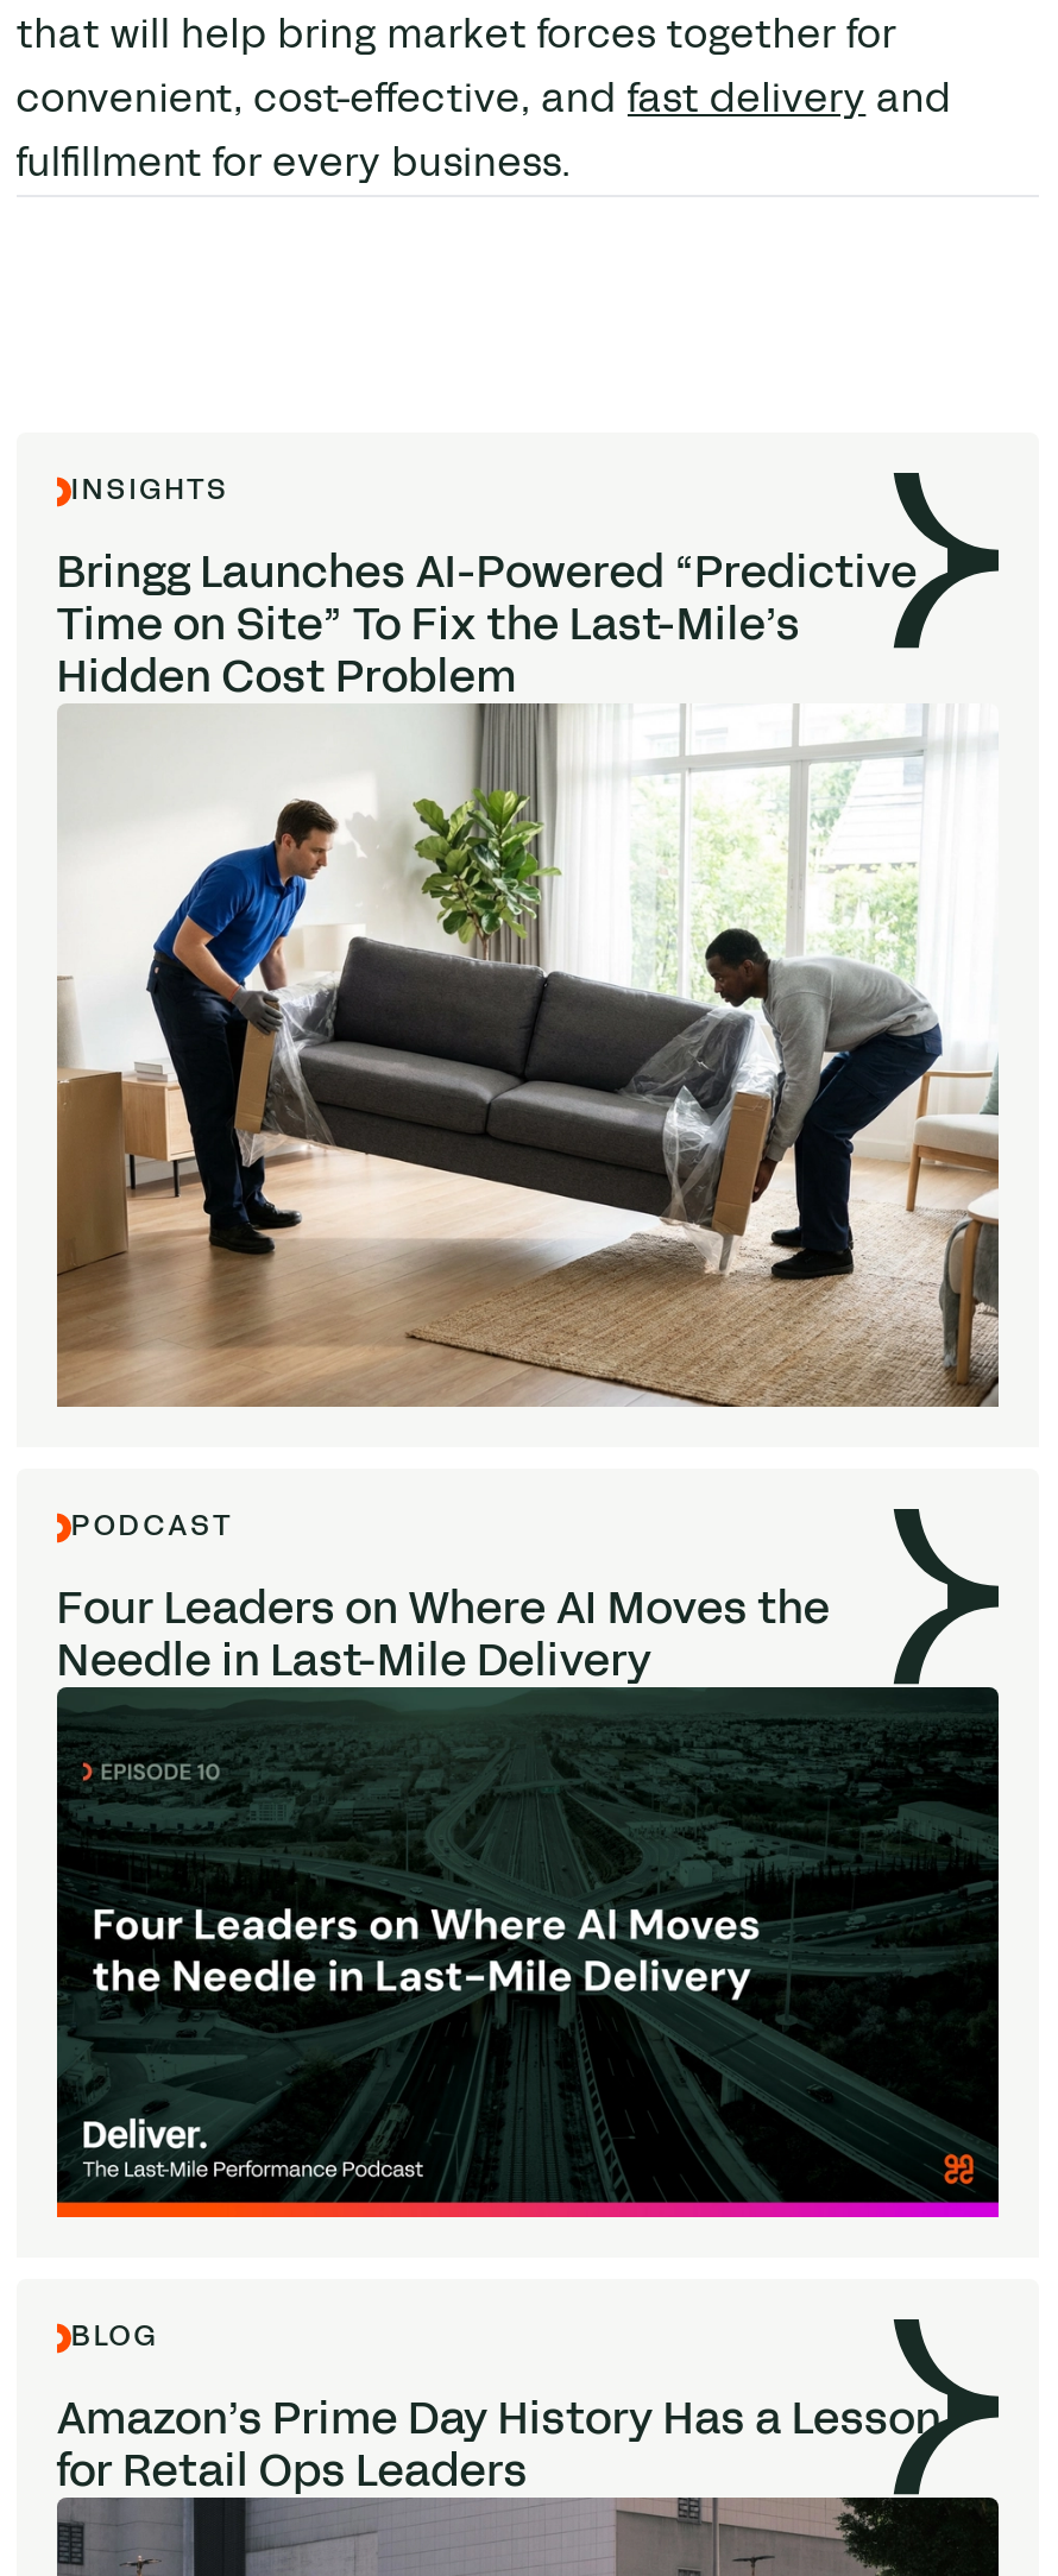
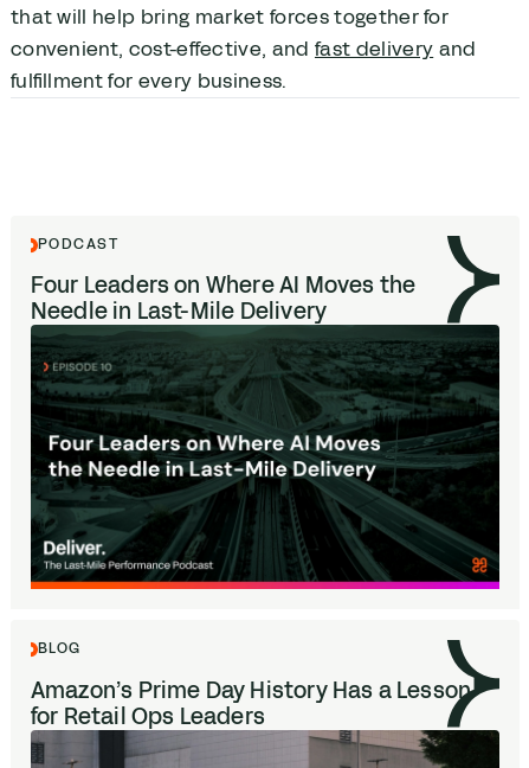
- [image]
- INSIGHTS
- Bringg Launches AI-Powered “Predictive
- Time on Site” To Fix the Last-Mile’s
- Hidden Cost Problem
